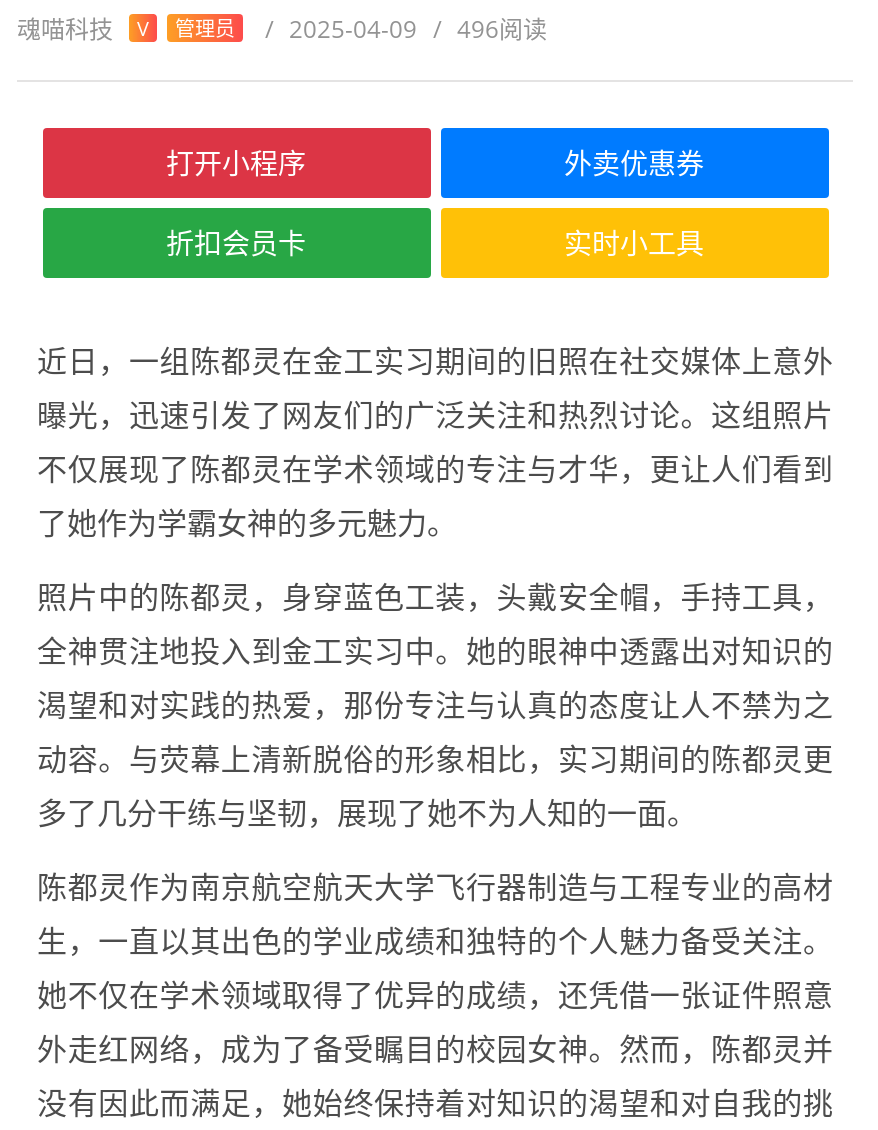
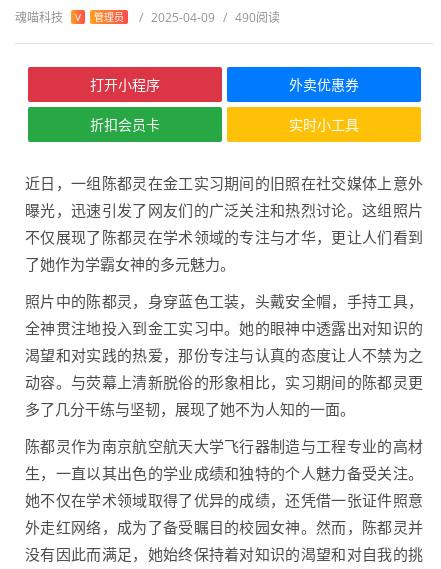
- / 2025-04-09 / 496阅读
+ / 2025-04-09 / 490阅读
